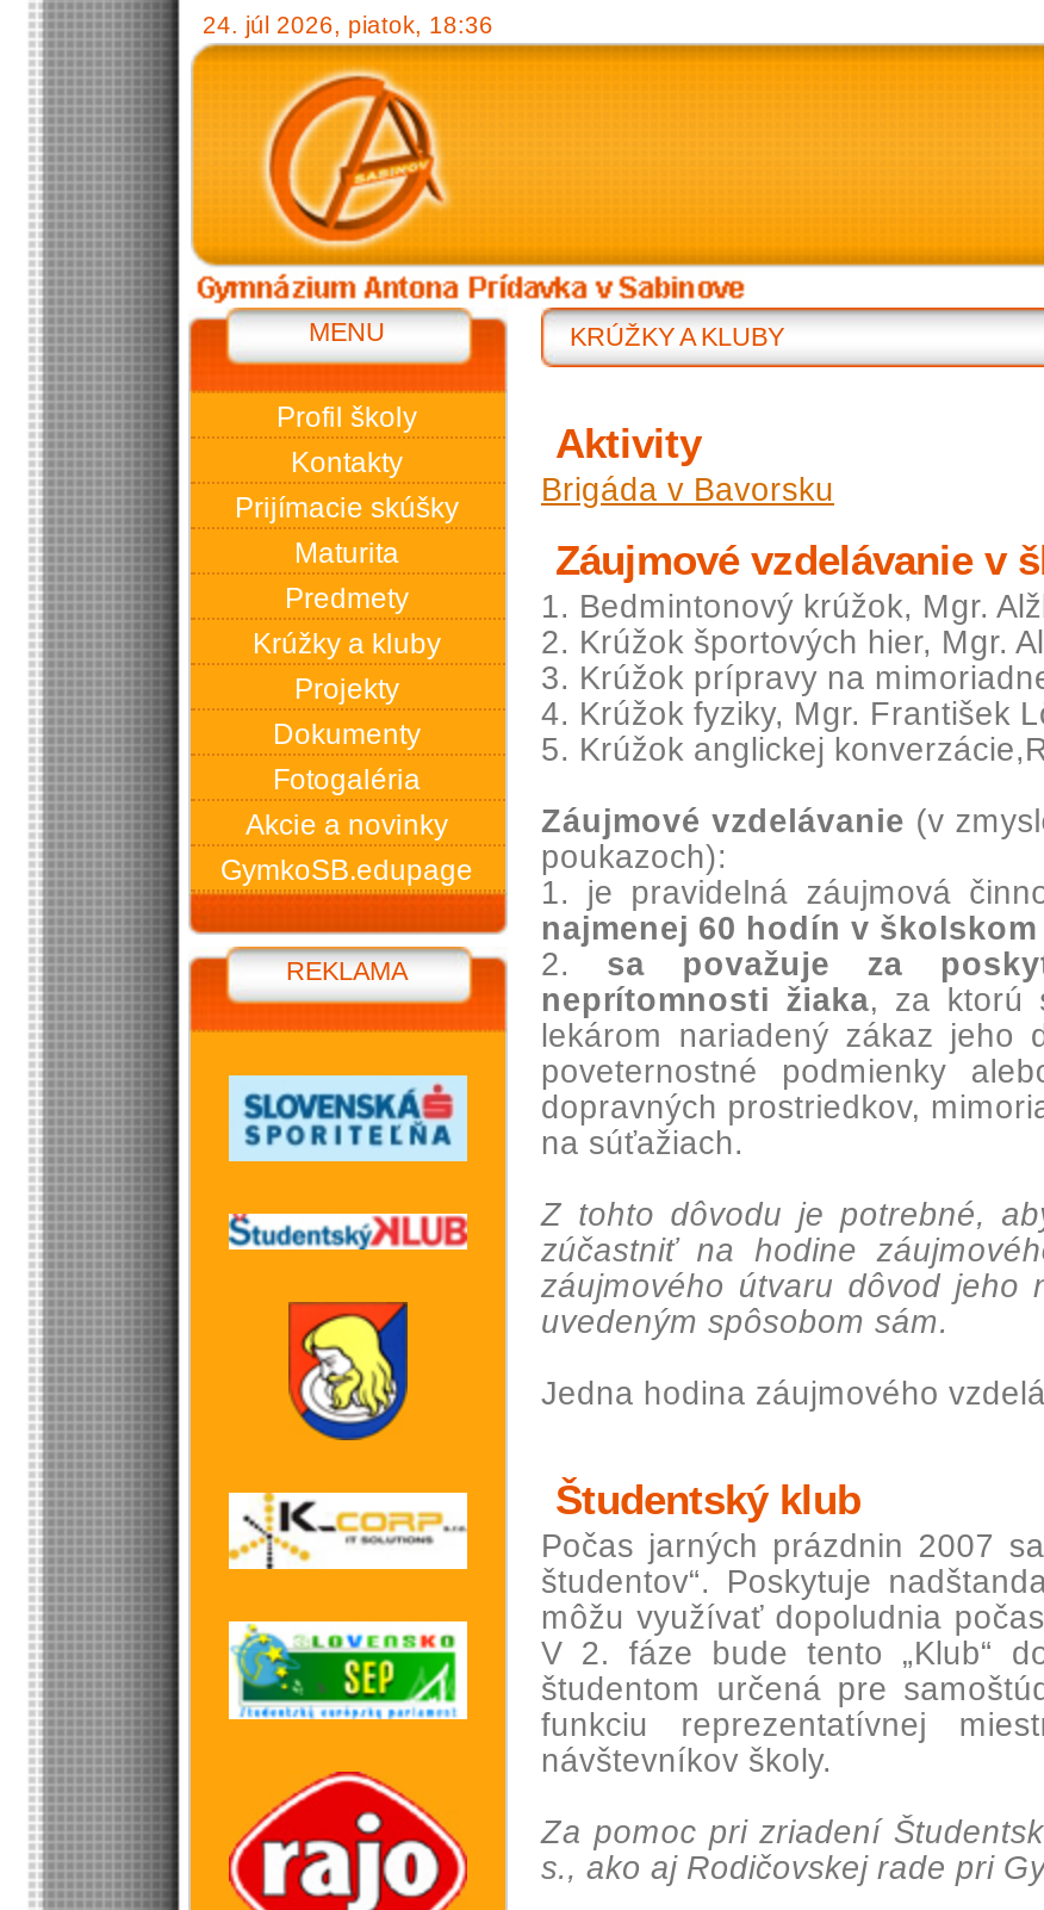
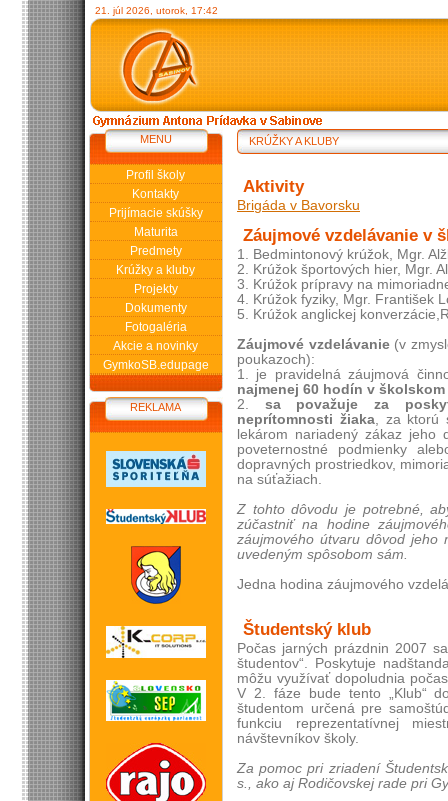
- 24. júl 2026, piatok, 18:36
+ 21. júl 2026, utorok, 17:42
